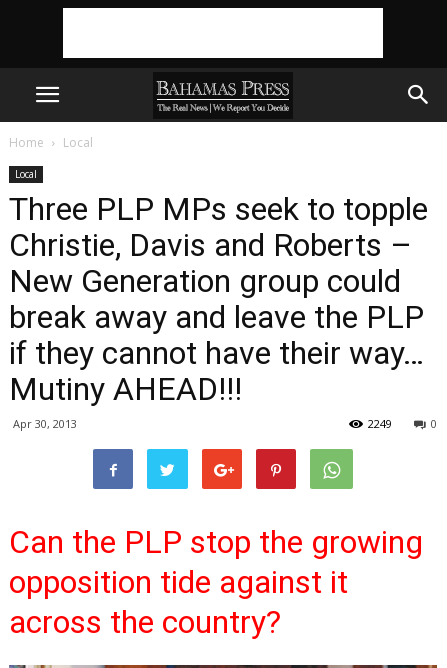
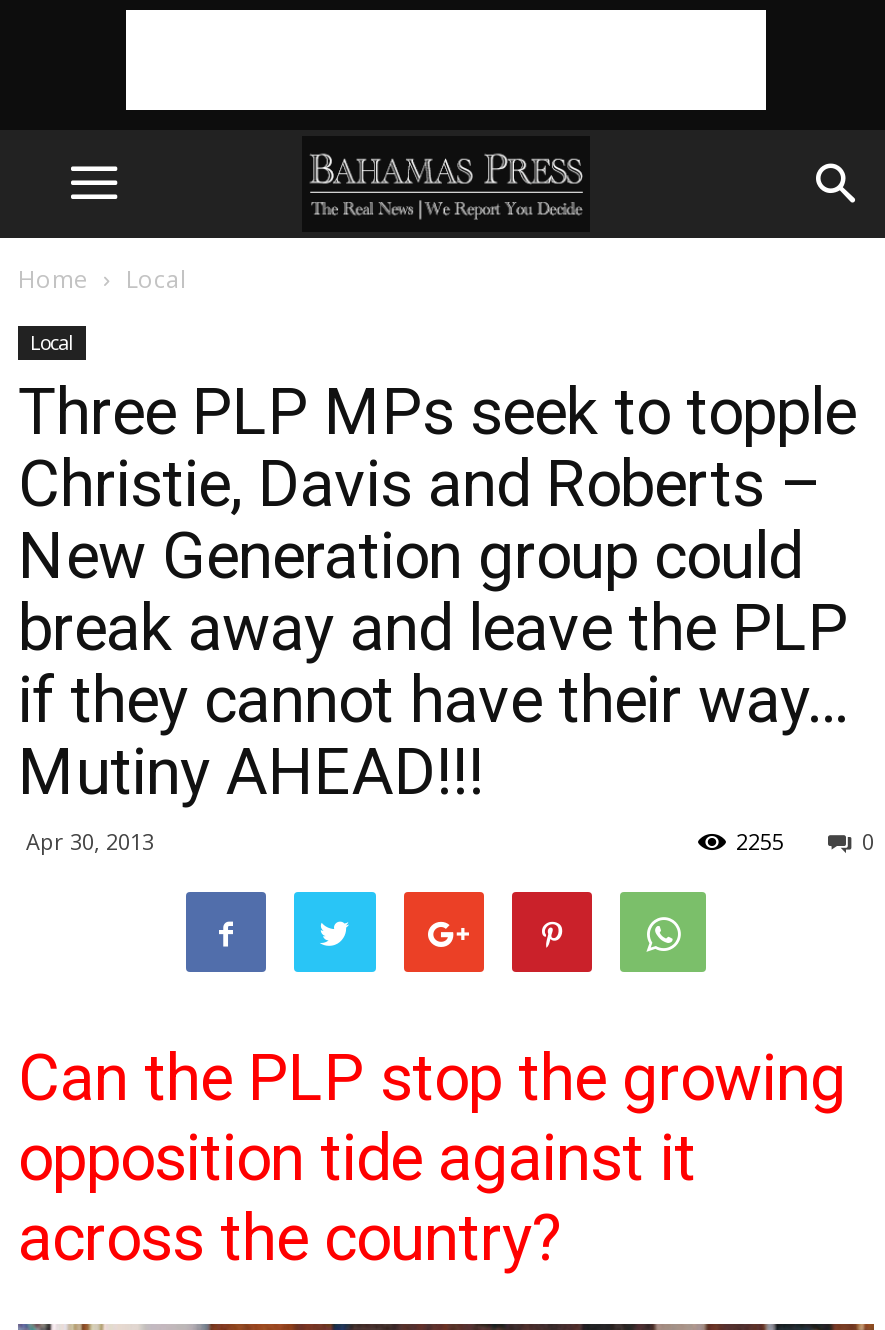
- 2249
+ 2255
